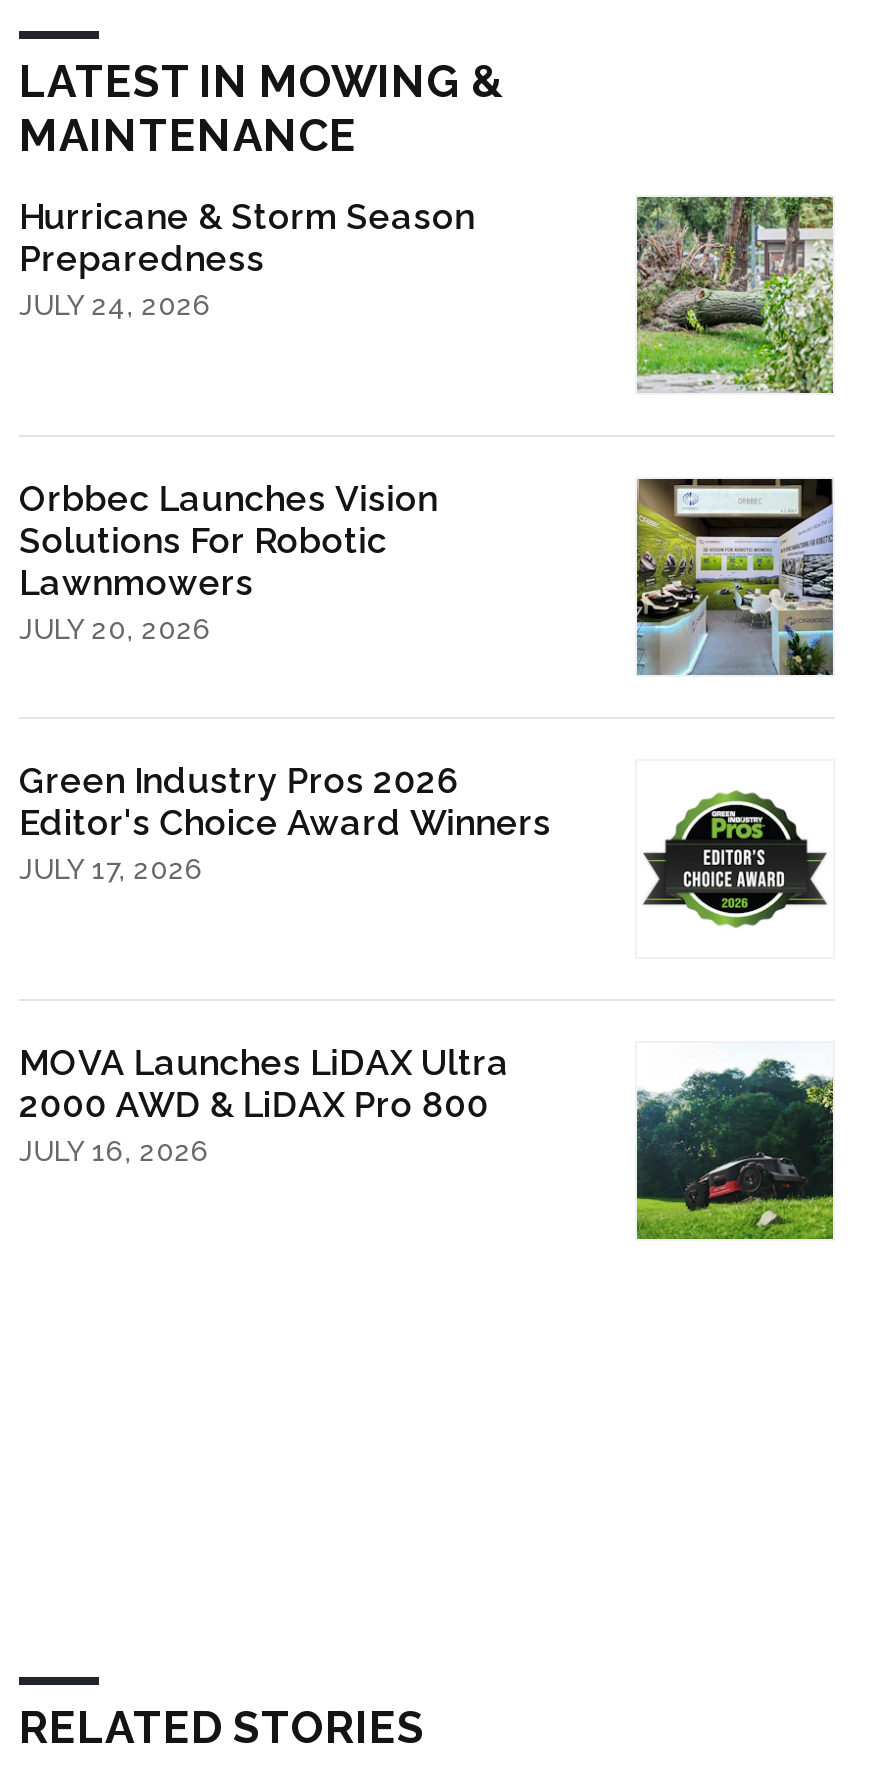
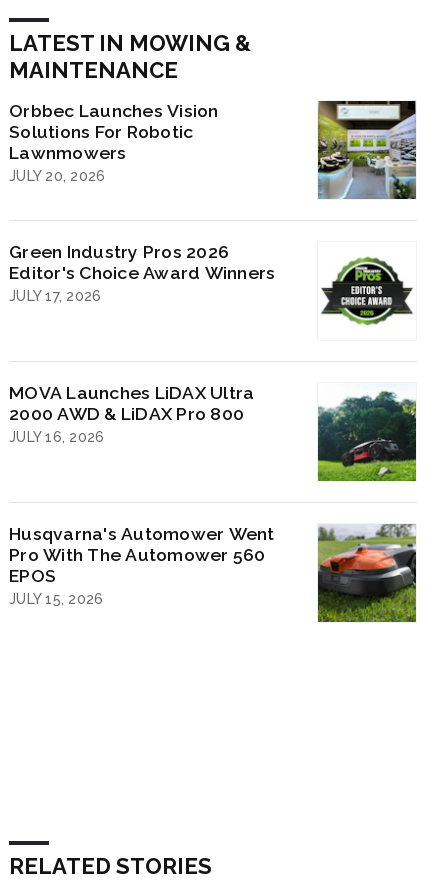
- Hurricane & Storm Season
- Preparedness
- JULY 24, 2026

- [image]

moved up: Orbbec Launches Vision | Solutions For Robotic | Lawnmowers | ... | 2000 AWD & LiDAX Pro 800 | JULY 16, 2026

+ Husqvarna's Automower Went
+ Pro With The Automower 560
+ EPOS
+ JULY 15, 2026

+ [image]
